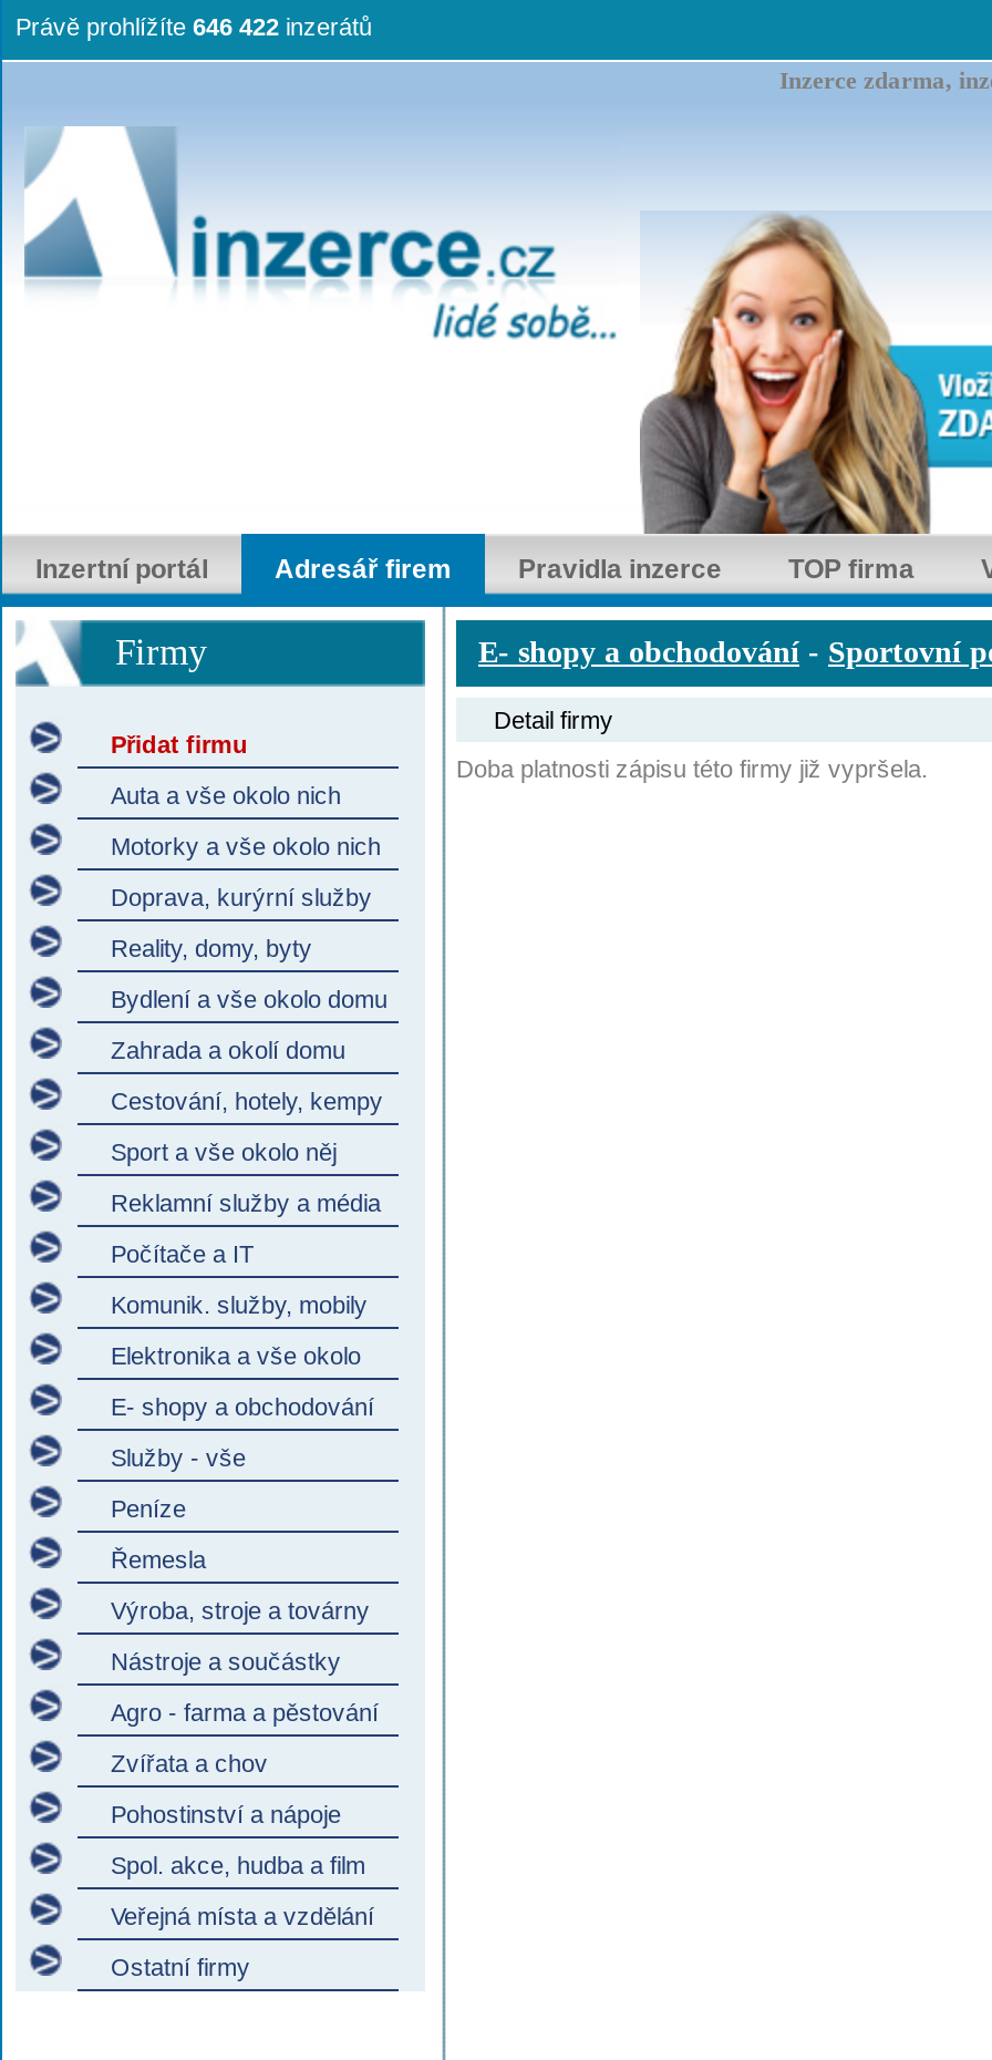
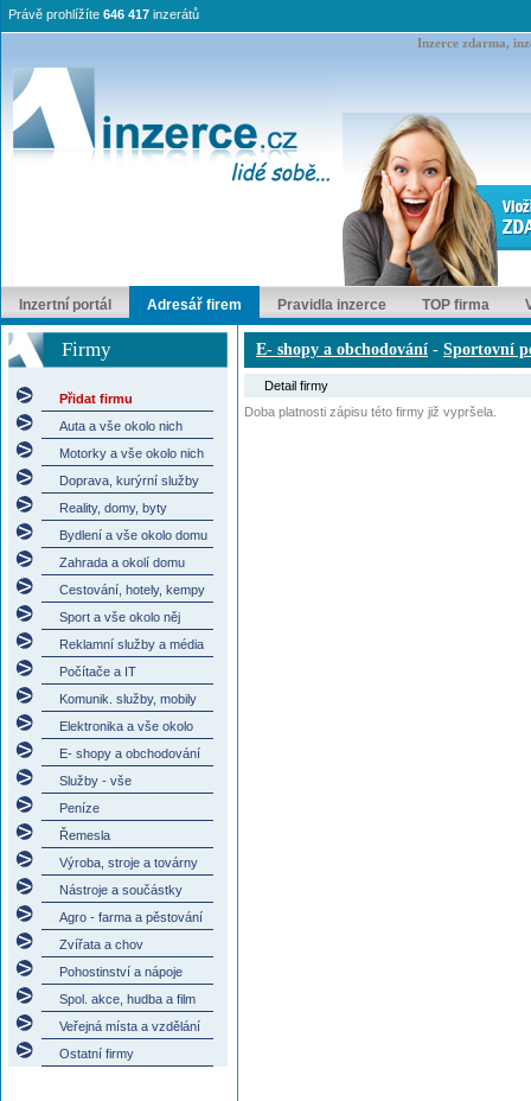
- Právě prohlížíte 646 422 inzerátů
+ Právě prohlížíte 646 417 inzerátů
